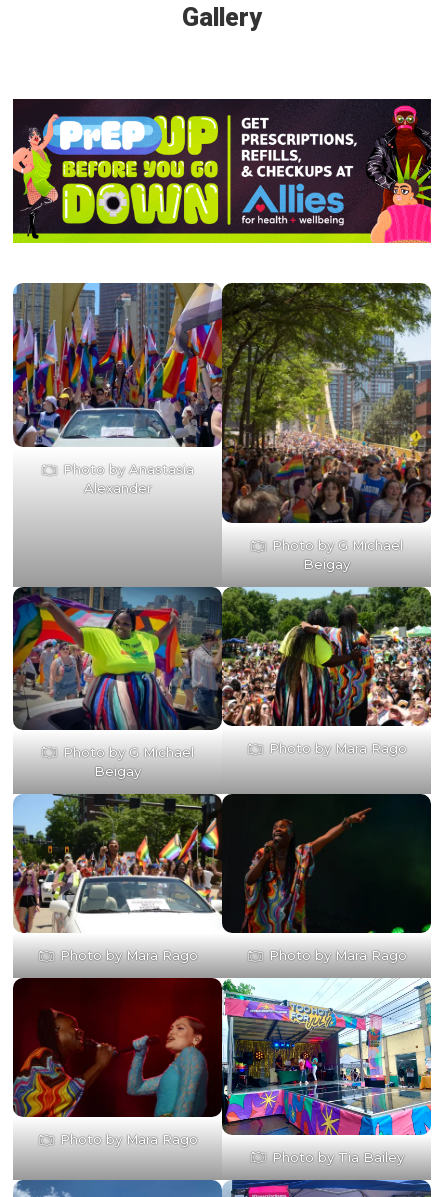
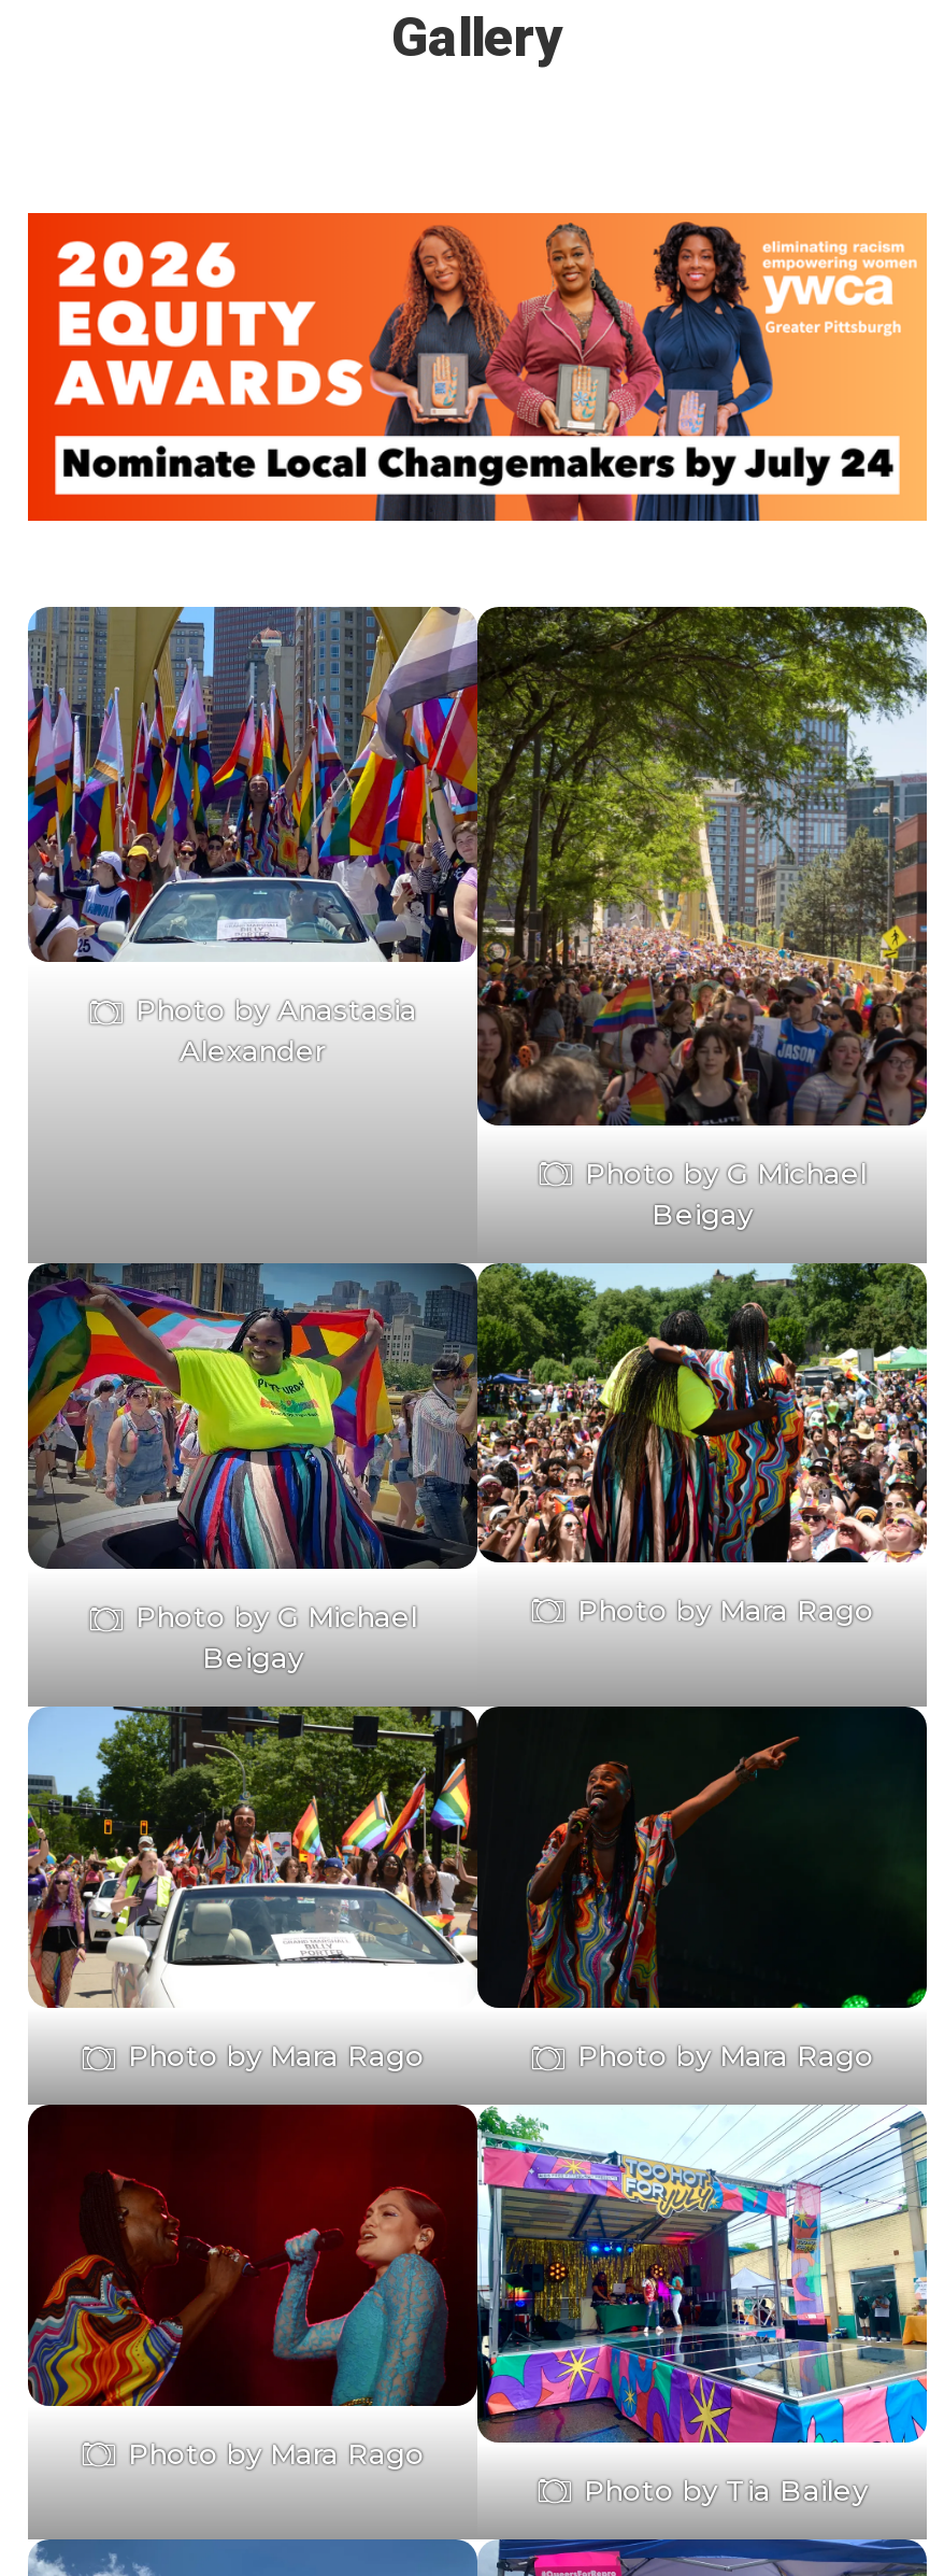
- [image]
+ [image]
